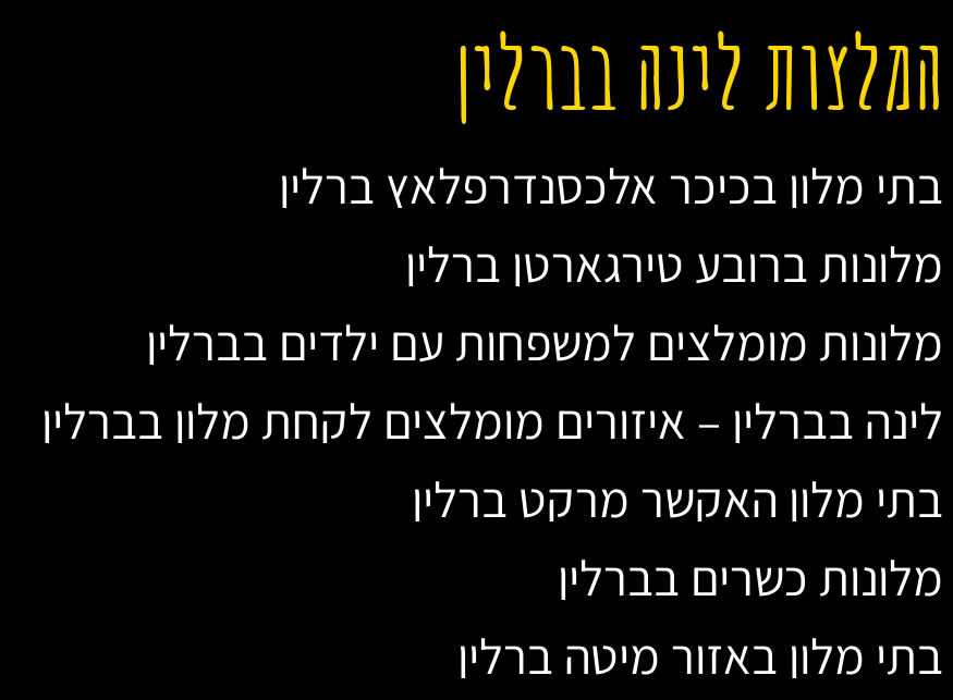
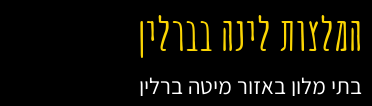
- בתי מלון בכיכר אלכסנדרפלאץ ברלין
- מלונות ברובע טירגארטן ברלין
- מלונות מומלצים למשפחות עם ילדים בברלין
- לינה בברלין – איזורים מומלצים לקחת מלון בברלין
- בתי מלון האקשר מרקט ברלין
- מלונות כשרים בברלין
